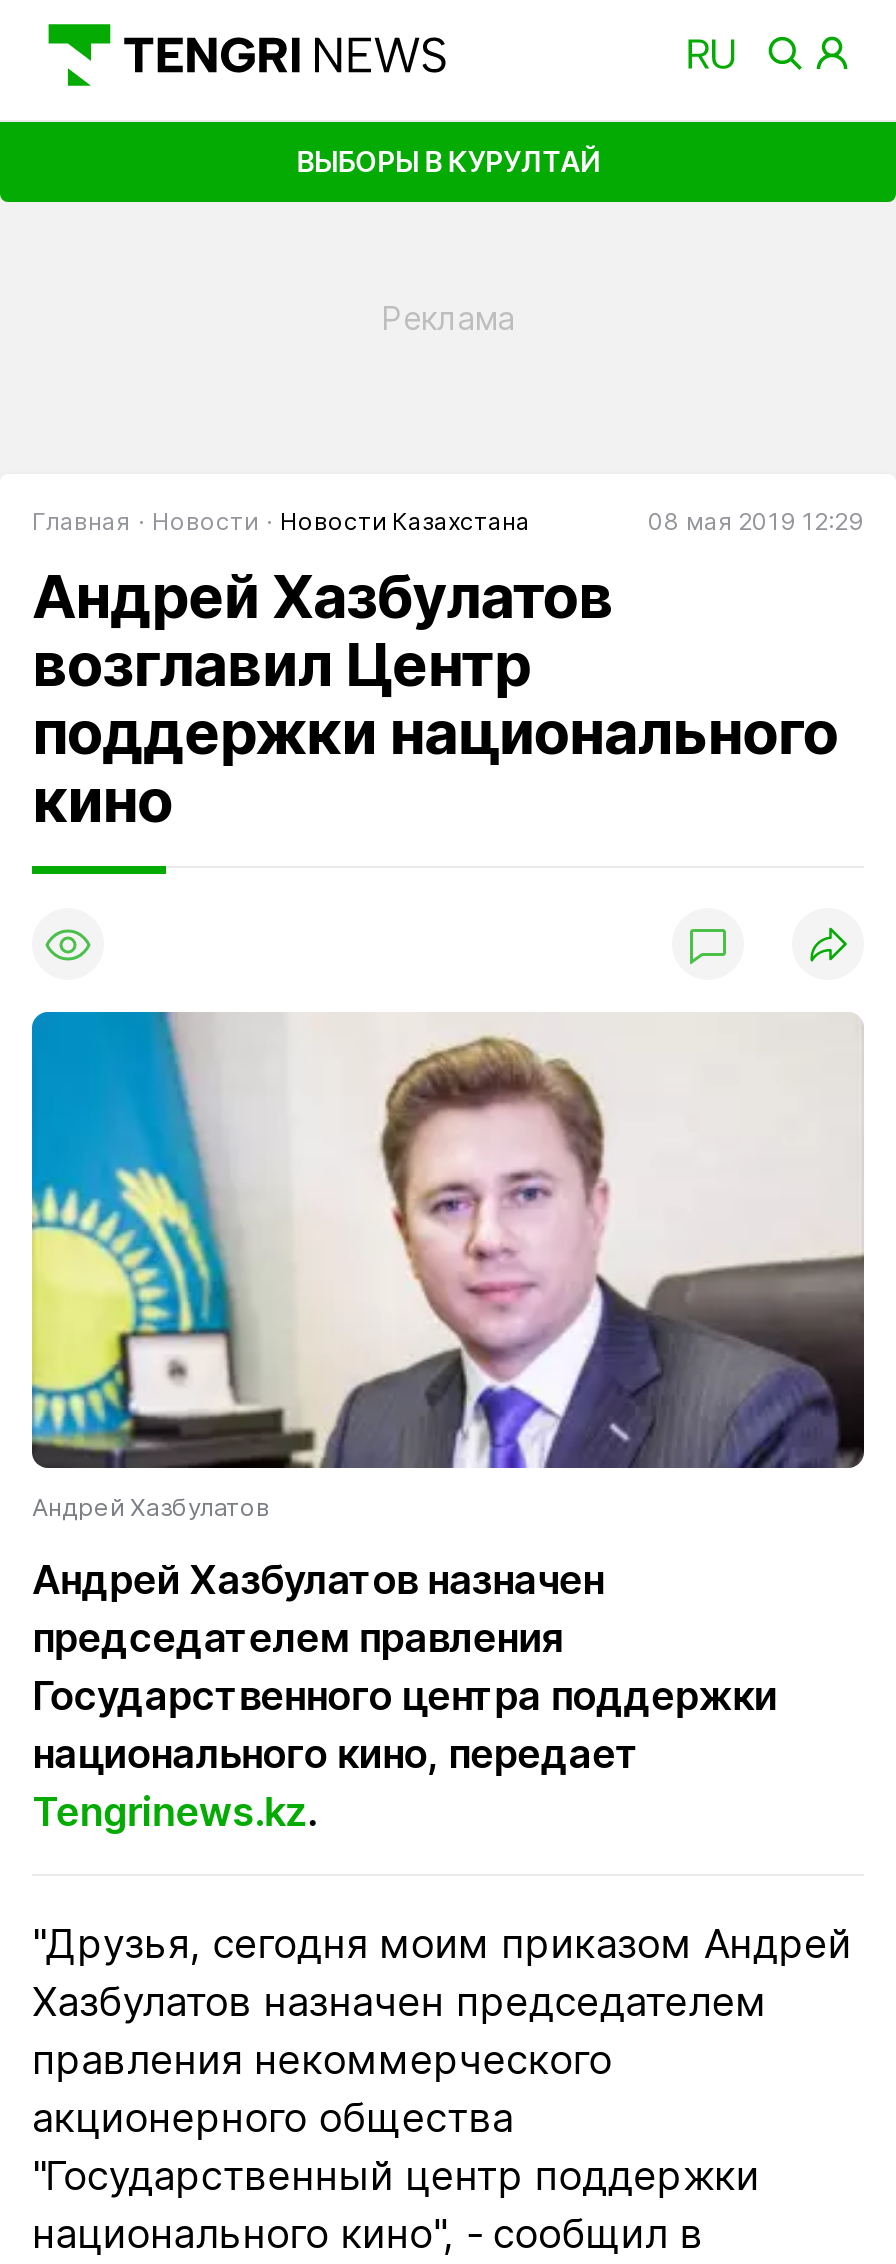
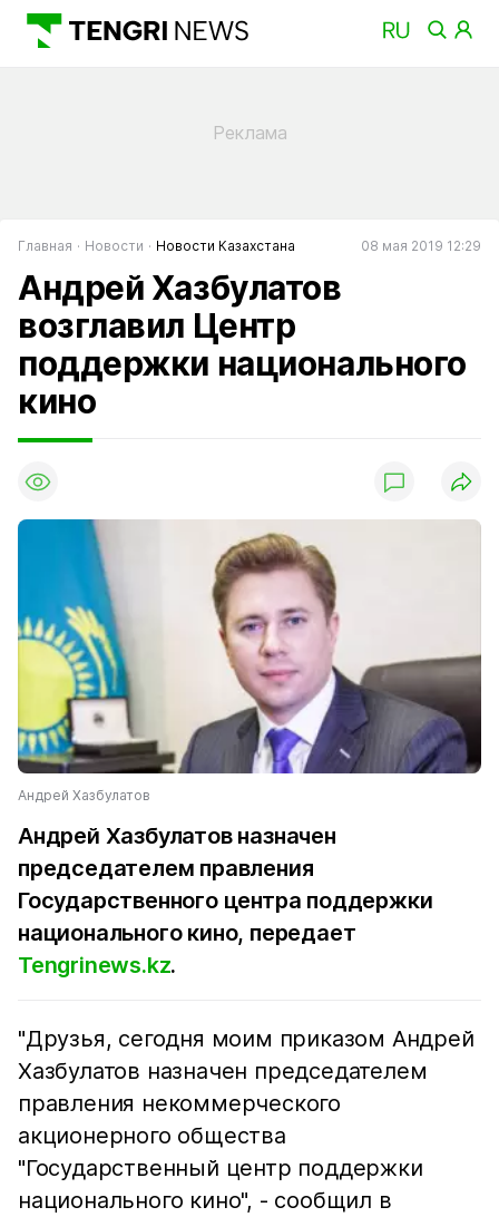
- ВЫБОРЫ В КУРУЛТАЙ
